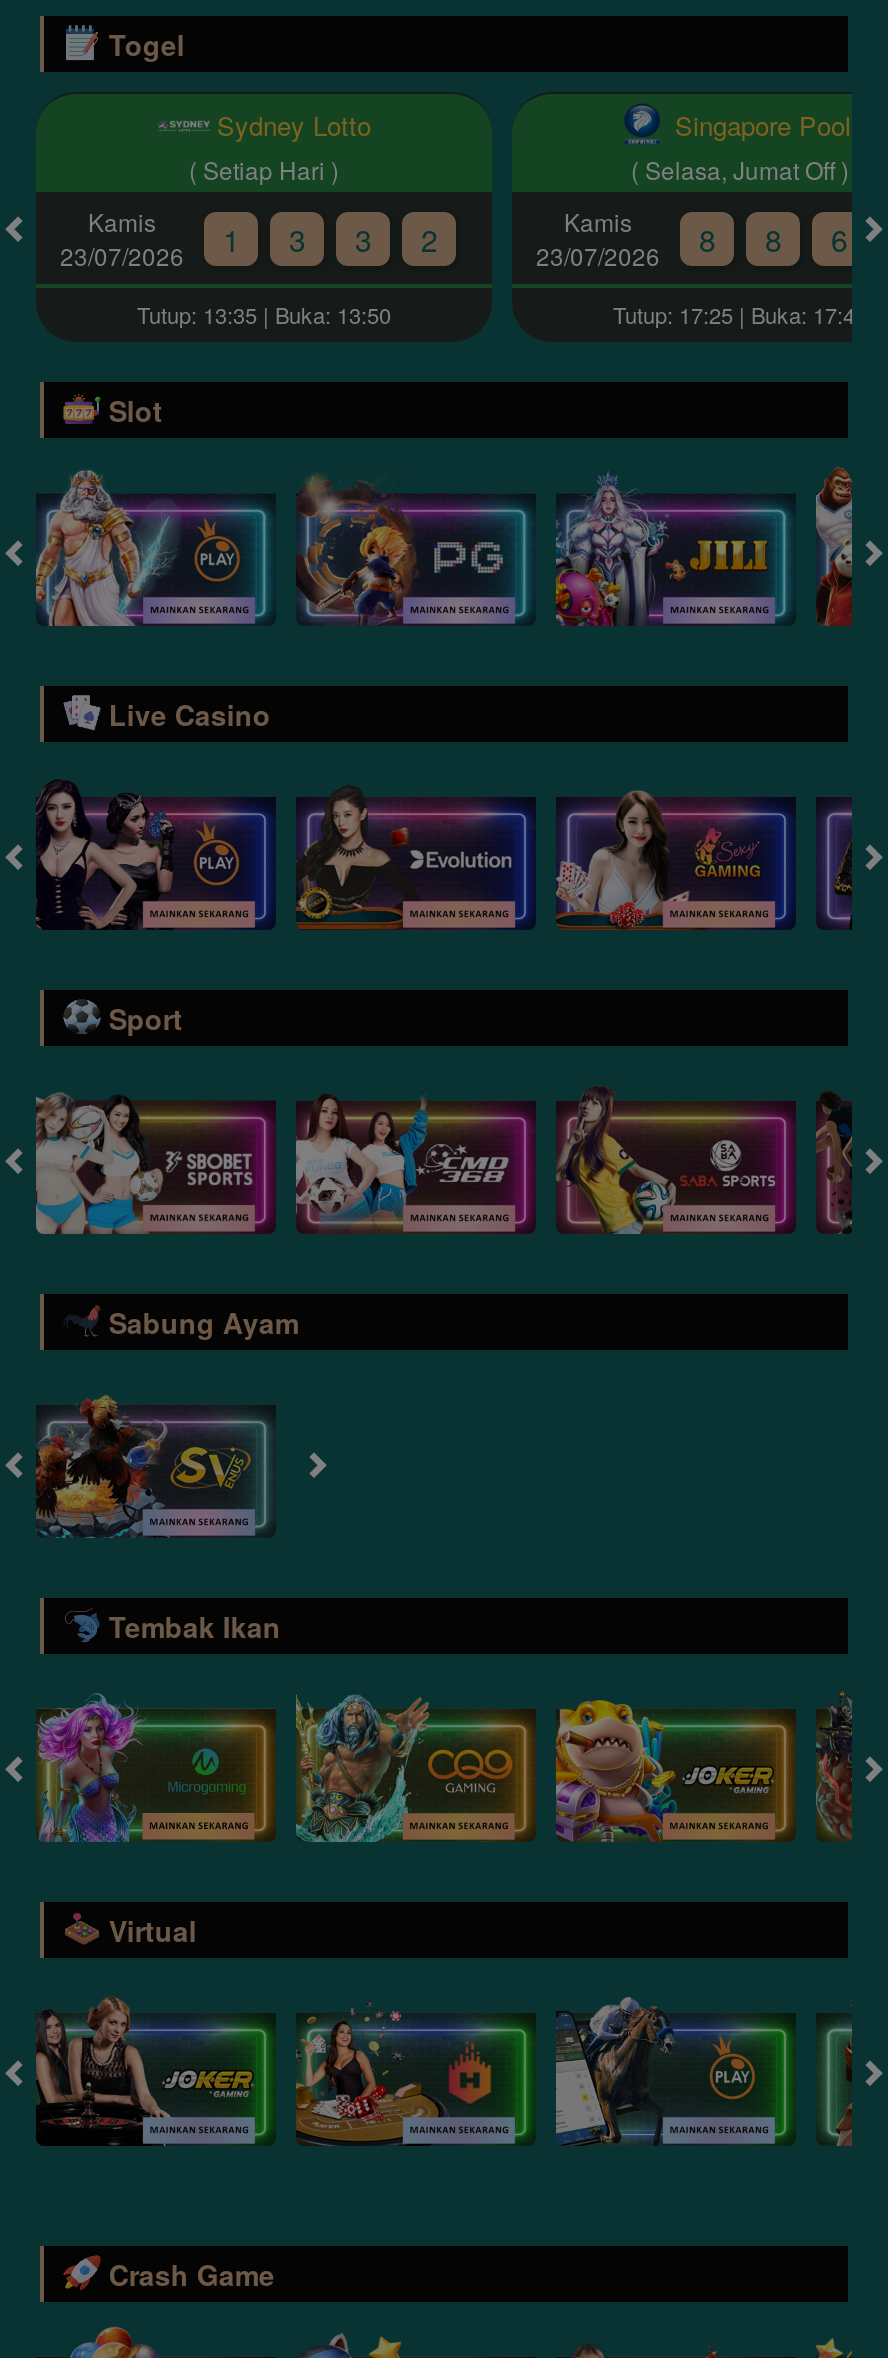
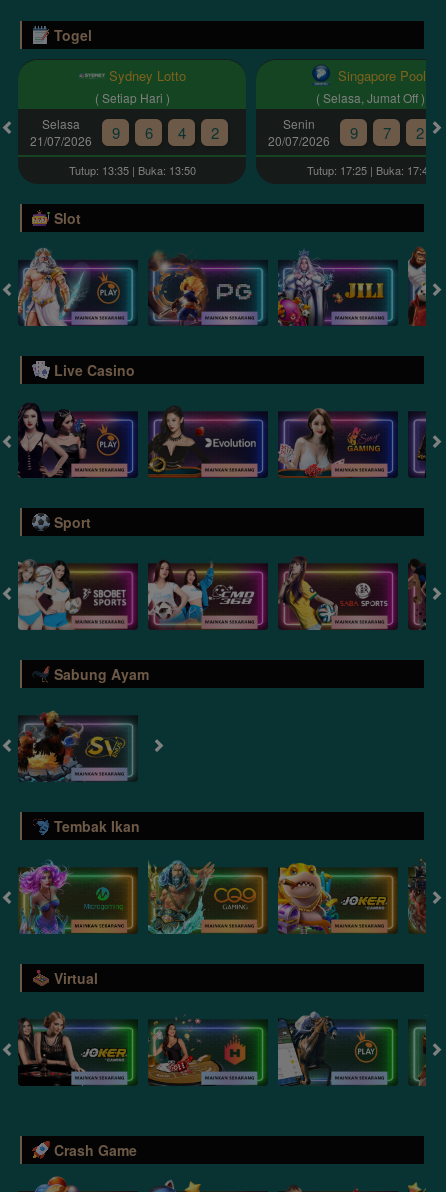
- Kamis
- 23/07/2026
- 1
- 3
- 3
+ Selasa
+ 21/07/2026
+ 9
+ 6
+ 4

- Kamis
- 23/07/2026
- 8
- 8
- 6
+ Senin
+ 20/07/2026
+ 9
+ 7
+ 2
